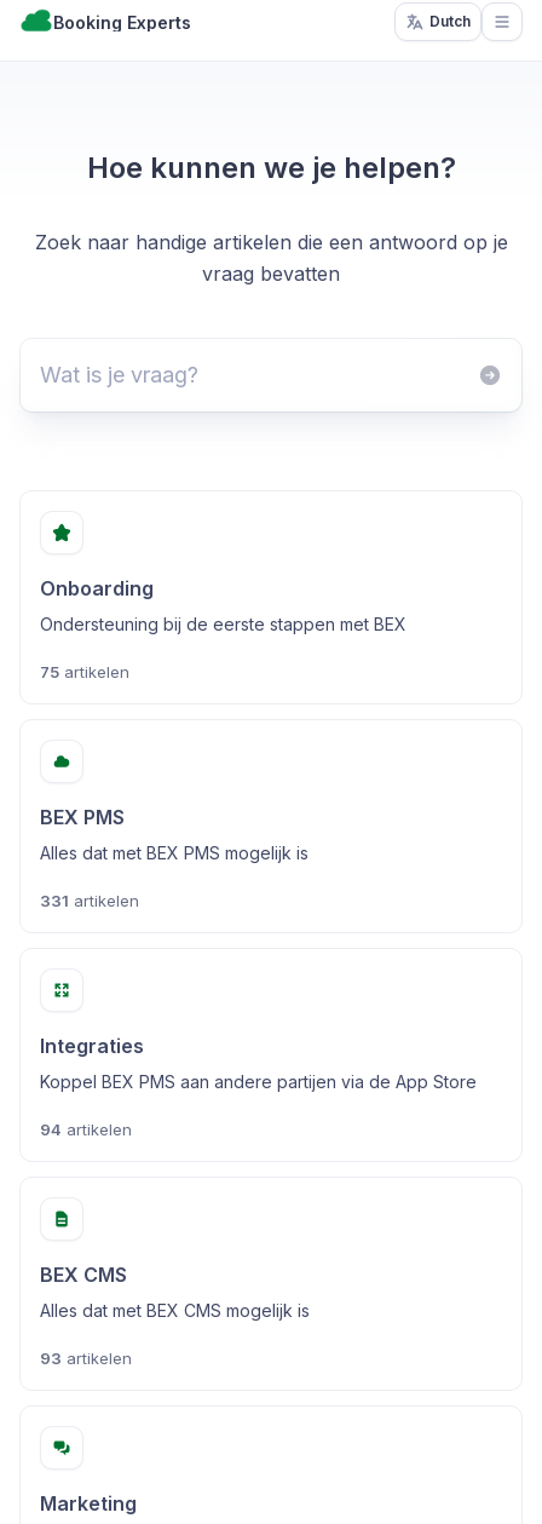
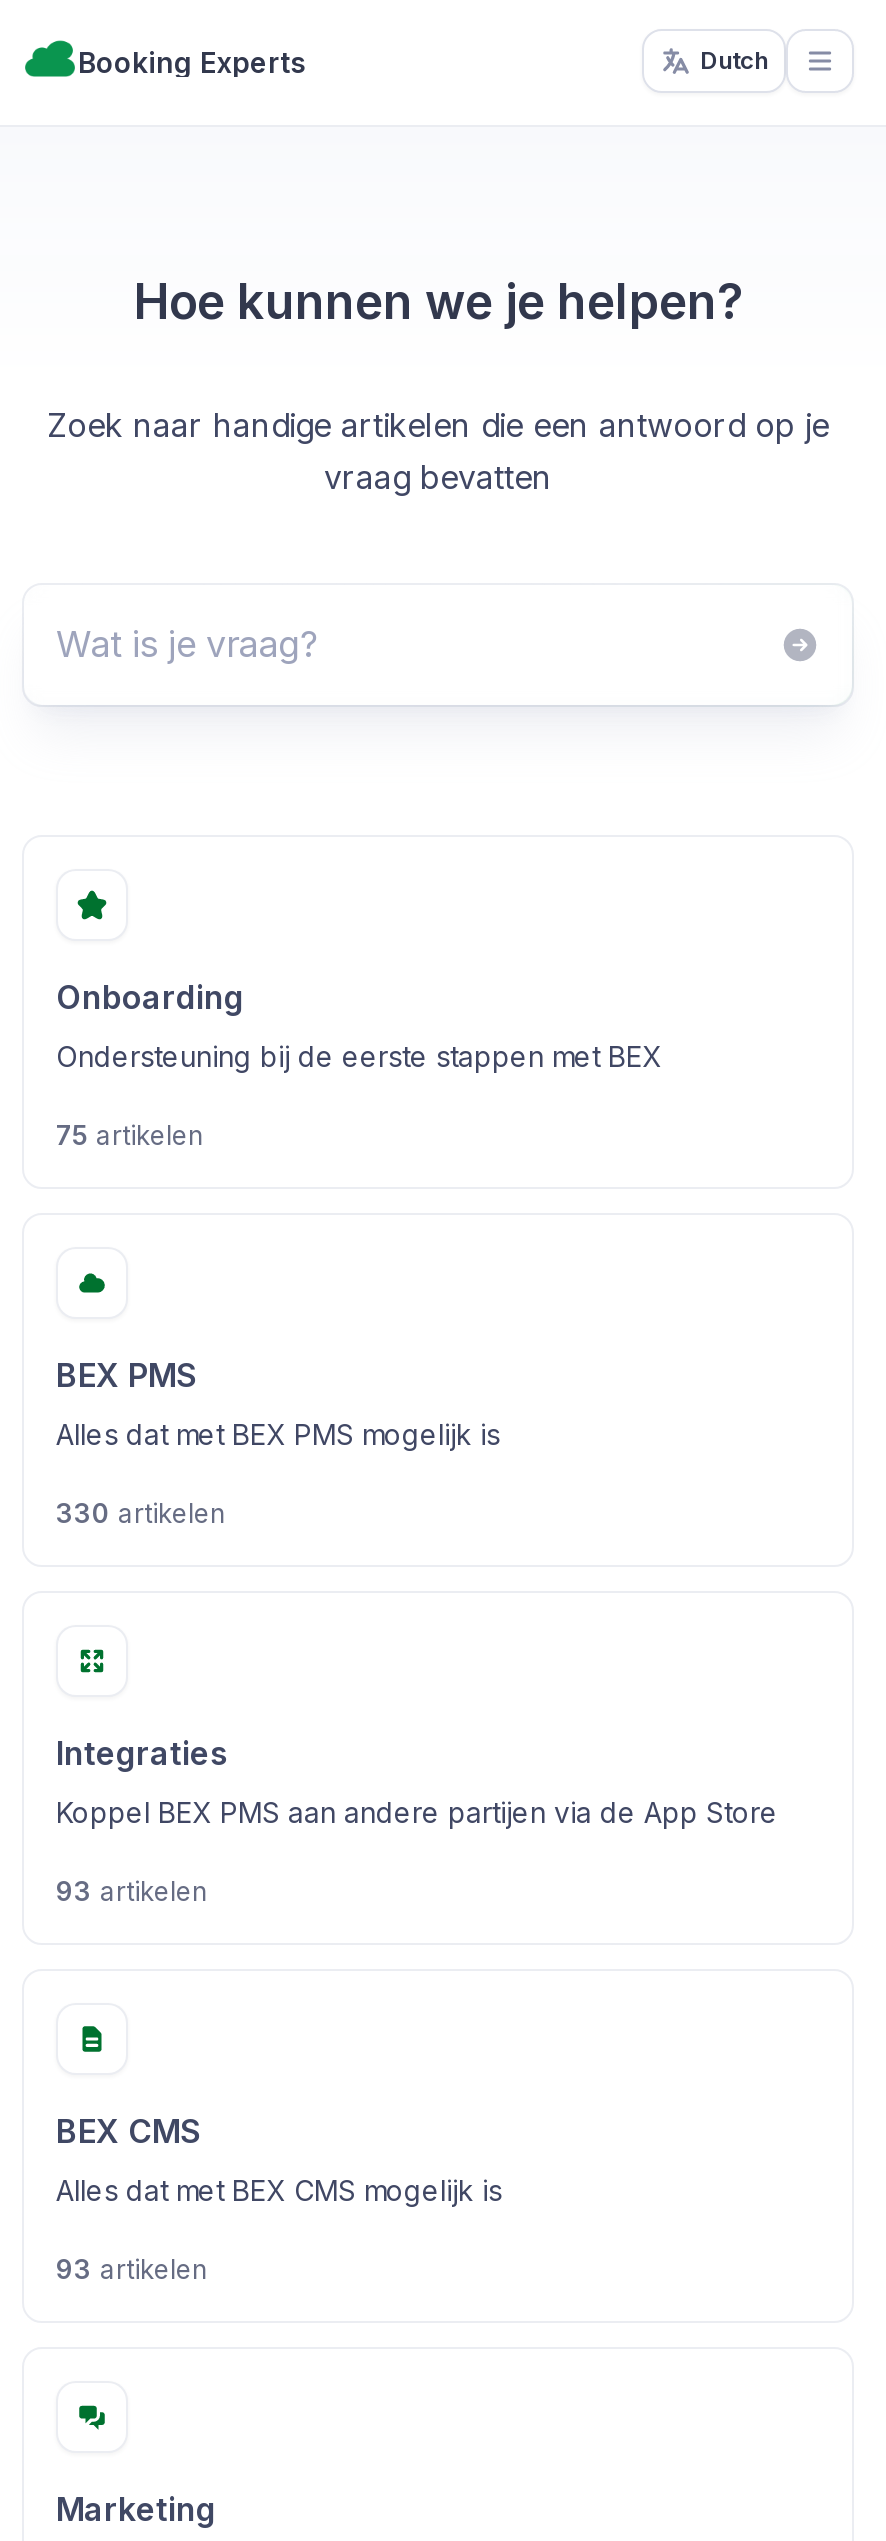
- 331 artikelen
+ 330 artikelen

- 94 artikelen
+ 93 artikelen
